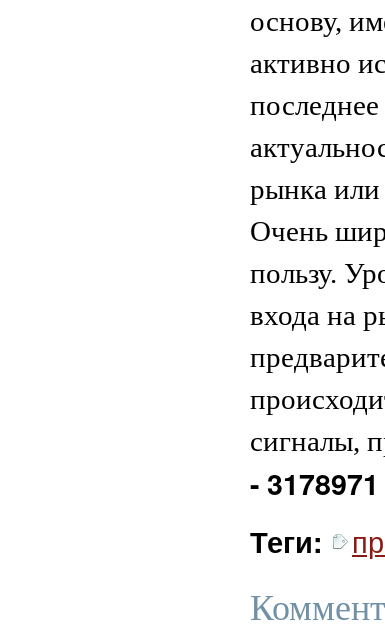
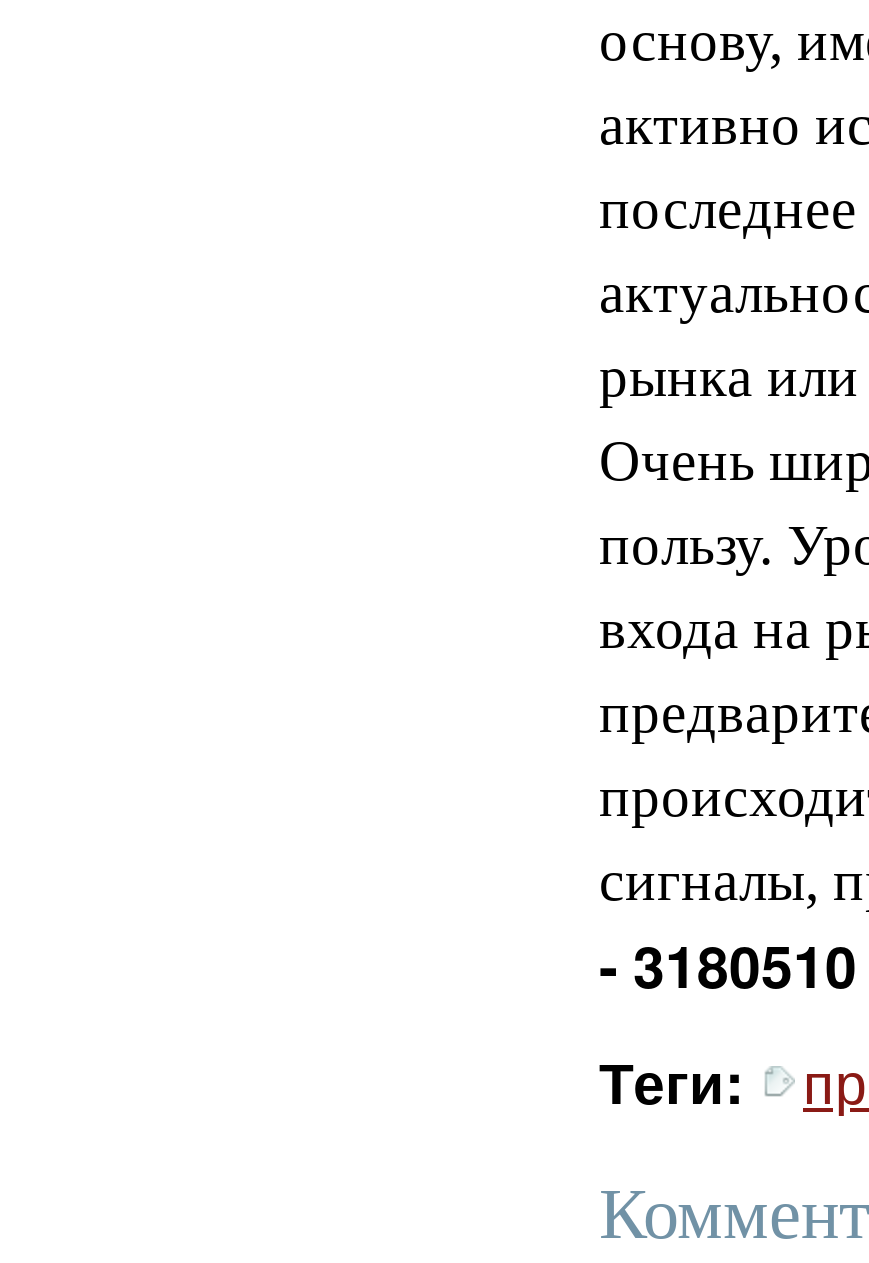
- - 3178971
+ - 3180510
